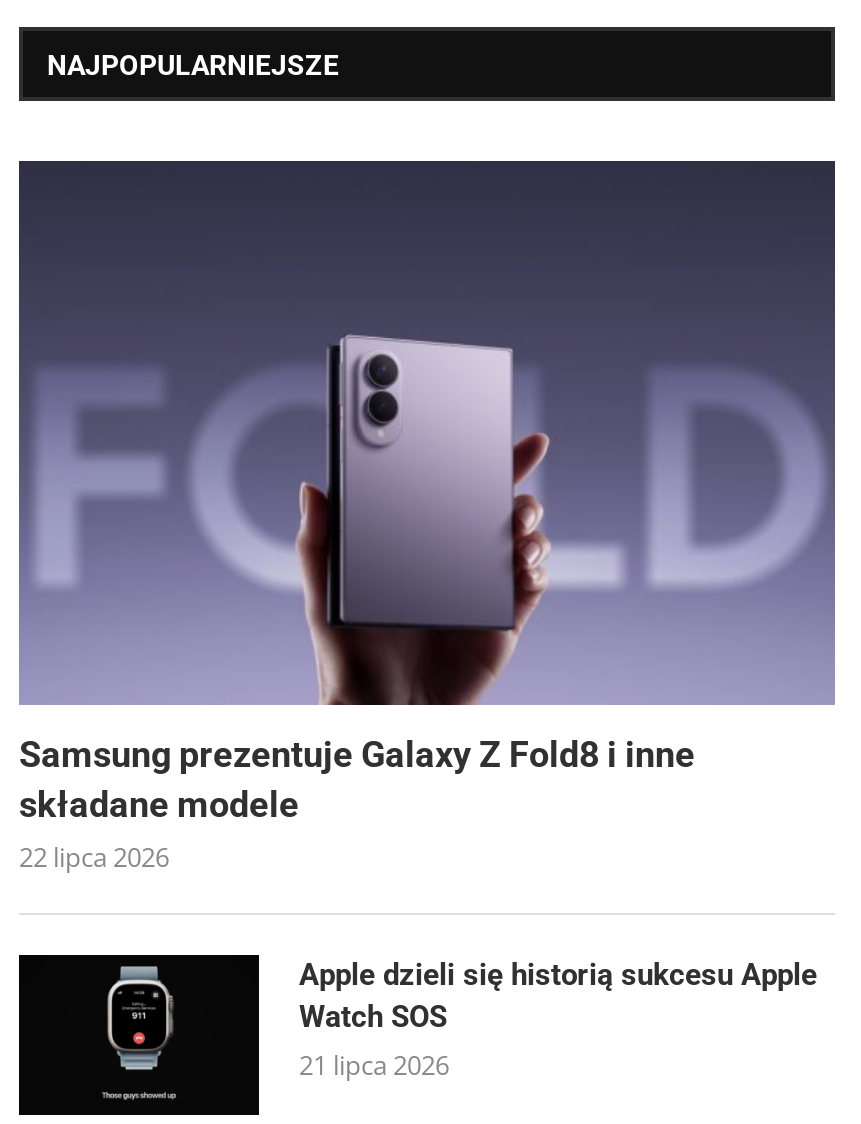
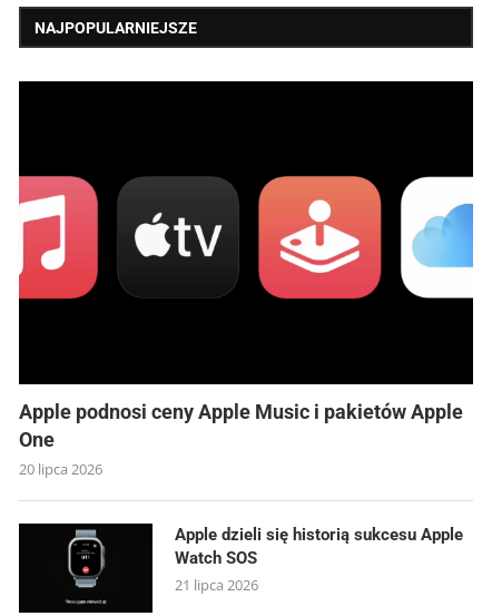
- [image]
- Samsung prezentuje Galaxy Z Fold8 i inne
- składane modele
- 22 lipca 2026
+ [image]
+ Apple podnosi ceny Apple Music i pakietów Apple
+ One
+ 20 lipca 2026
